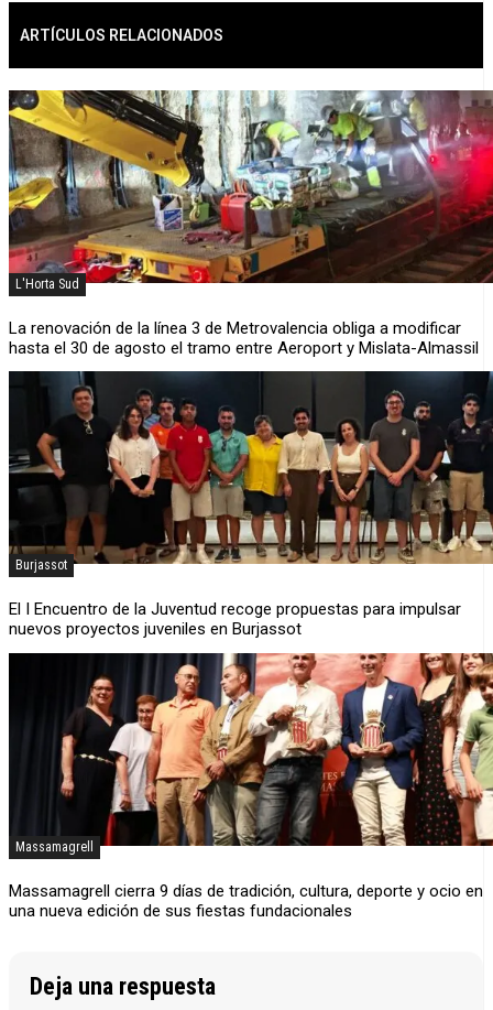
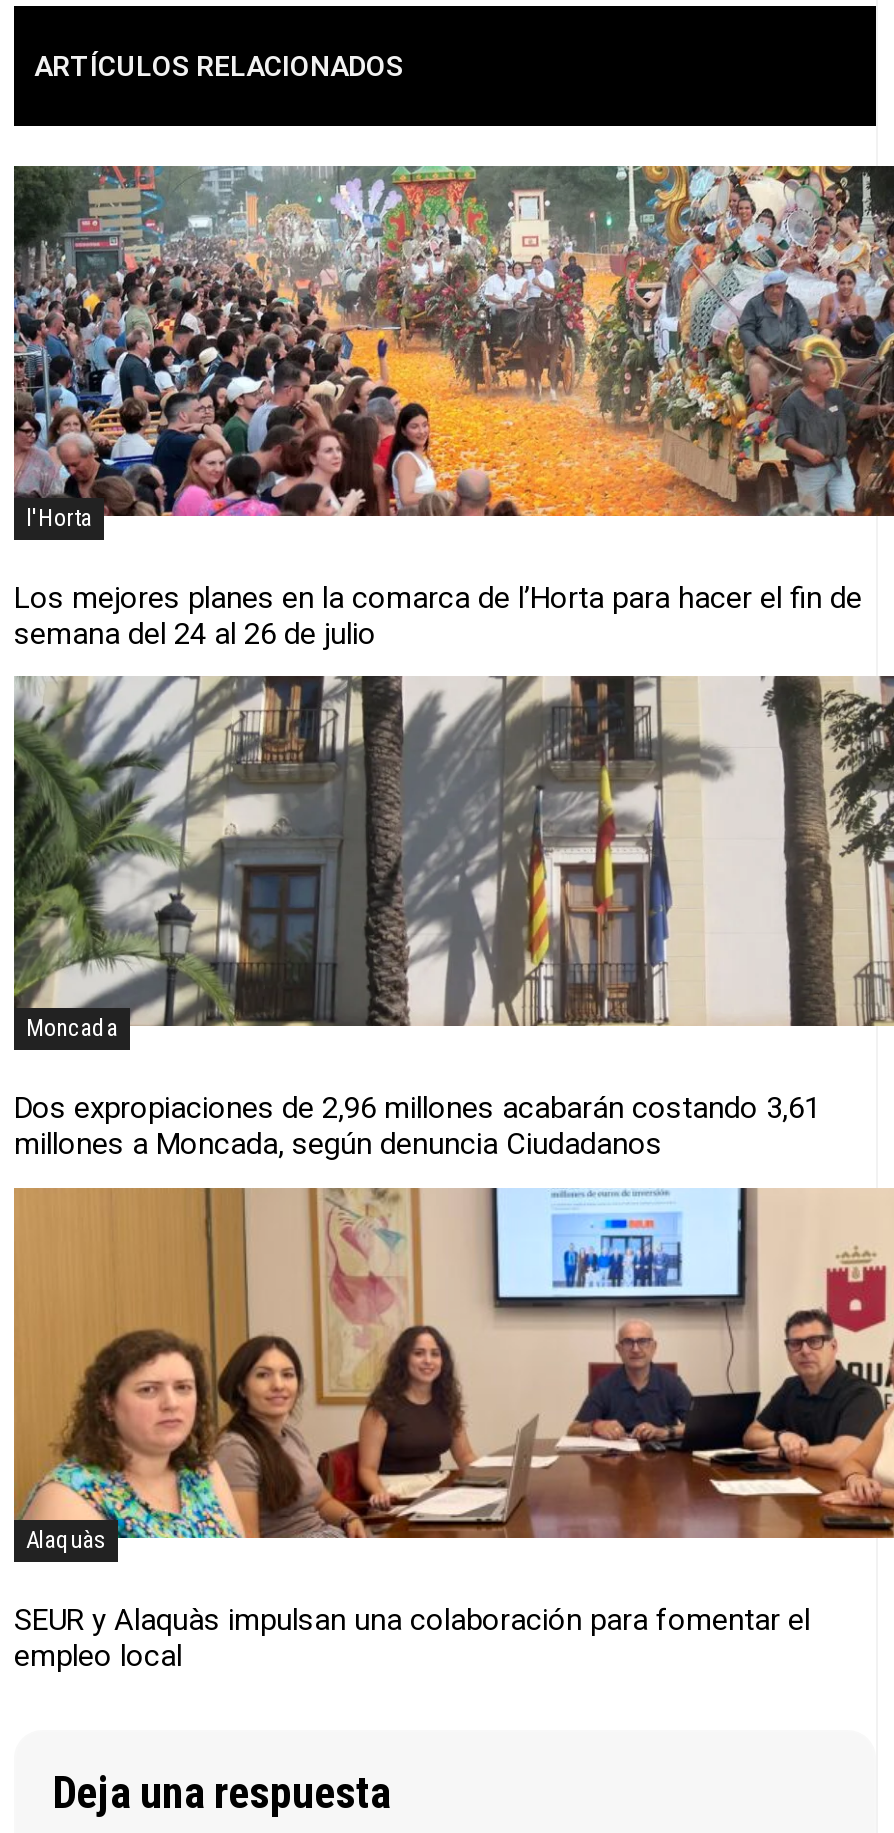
- [image]
- L'Horta Sud
+ [image]
+ l'Horta

- La renovación de la línea 3 de Metrovalencia obliga a modificar
- hasta el 30 de agosto el tramo entre Aeroport y Mislata-Almassil
+ Los mejores planes en la comarca de l’Horta para hacer el fin de
+ semana del 24 al 26 de julio

- [image]
- Burjassot
+ [image]
+ Moncada

- El I Encuentro de la Juventud recoge propuestas para impulsar
- nuevos proyectos juveniles en Burjassot
+ Dos expropiaciones de 2,96 millones acabarán costando 3,61
+ millones a Moncada, según denuncia Ciudadanos

- [image]
- Massamagrell
+ [image]
+ Alaquàs

- Massamagrell cierra 9 días de tradición, cultura, deporte y ocio en
- una nueva edición de sus fiestas fundacionales
+ SEUR y Alaquàs impulsan una colaboración para fomentar el
+ empleo local
